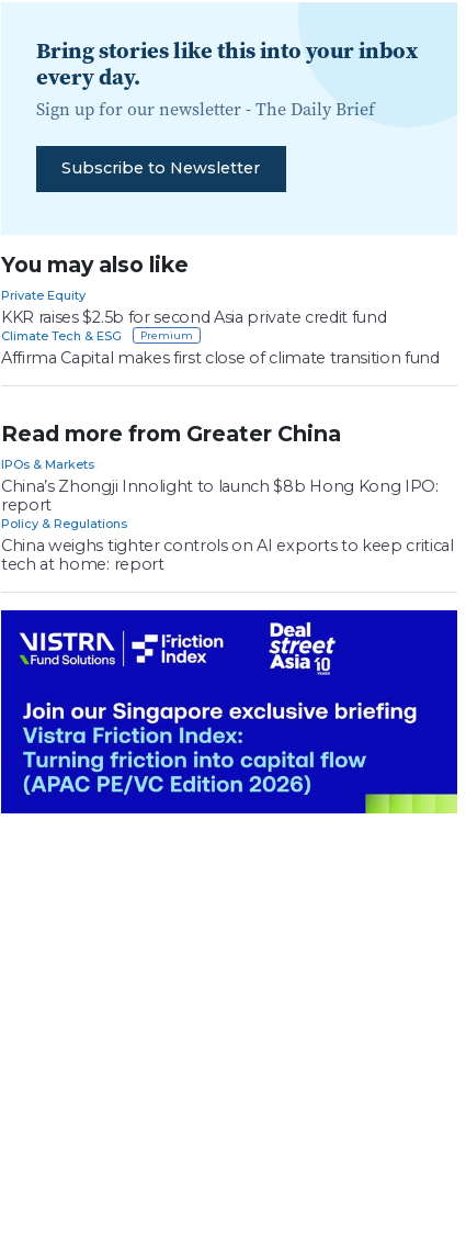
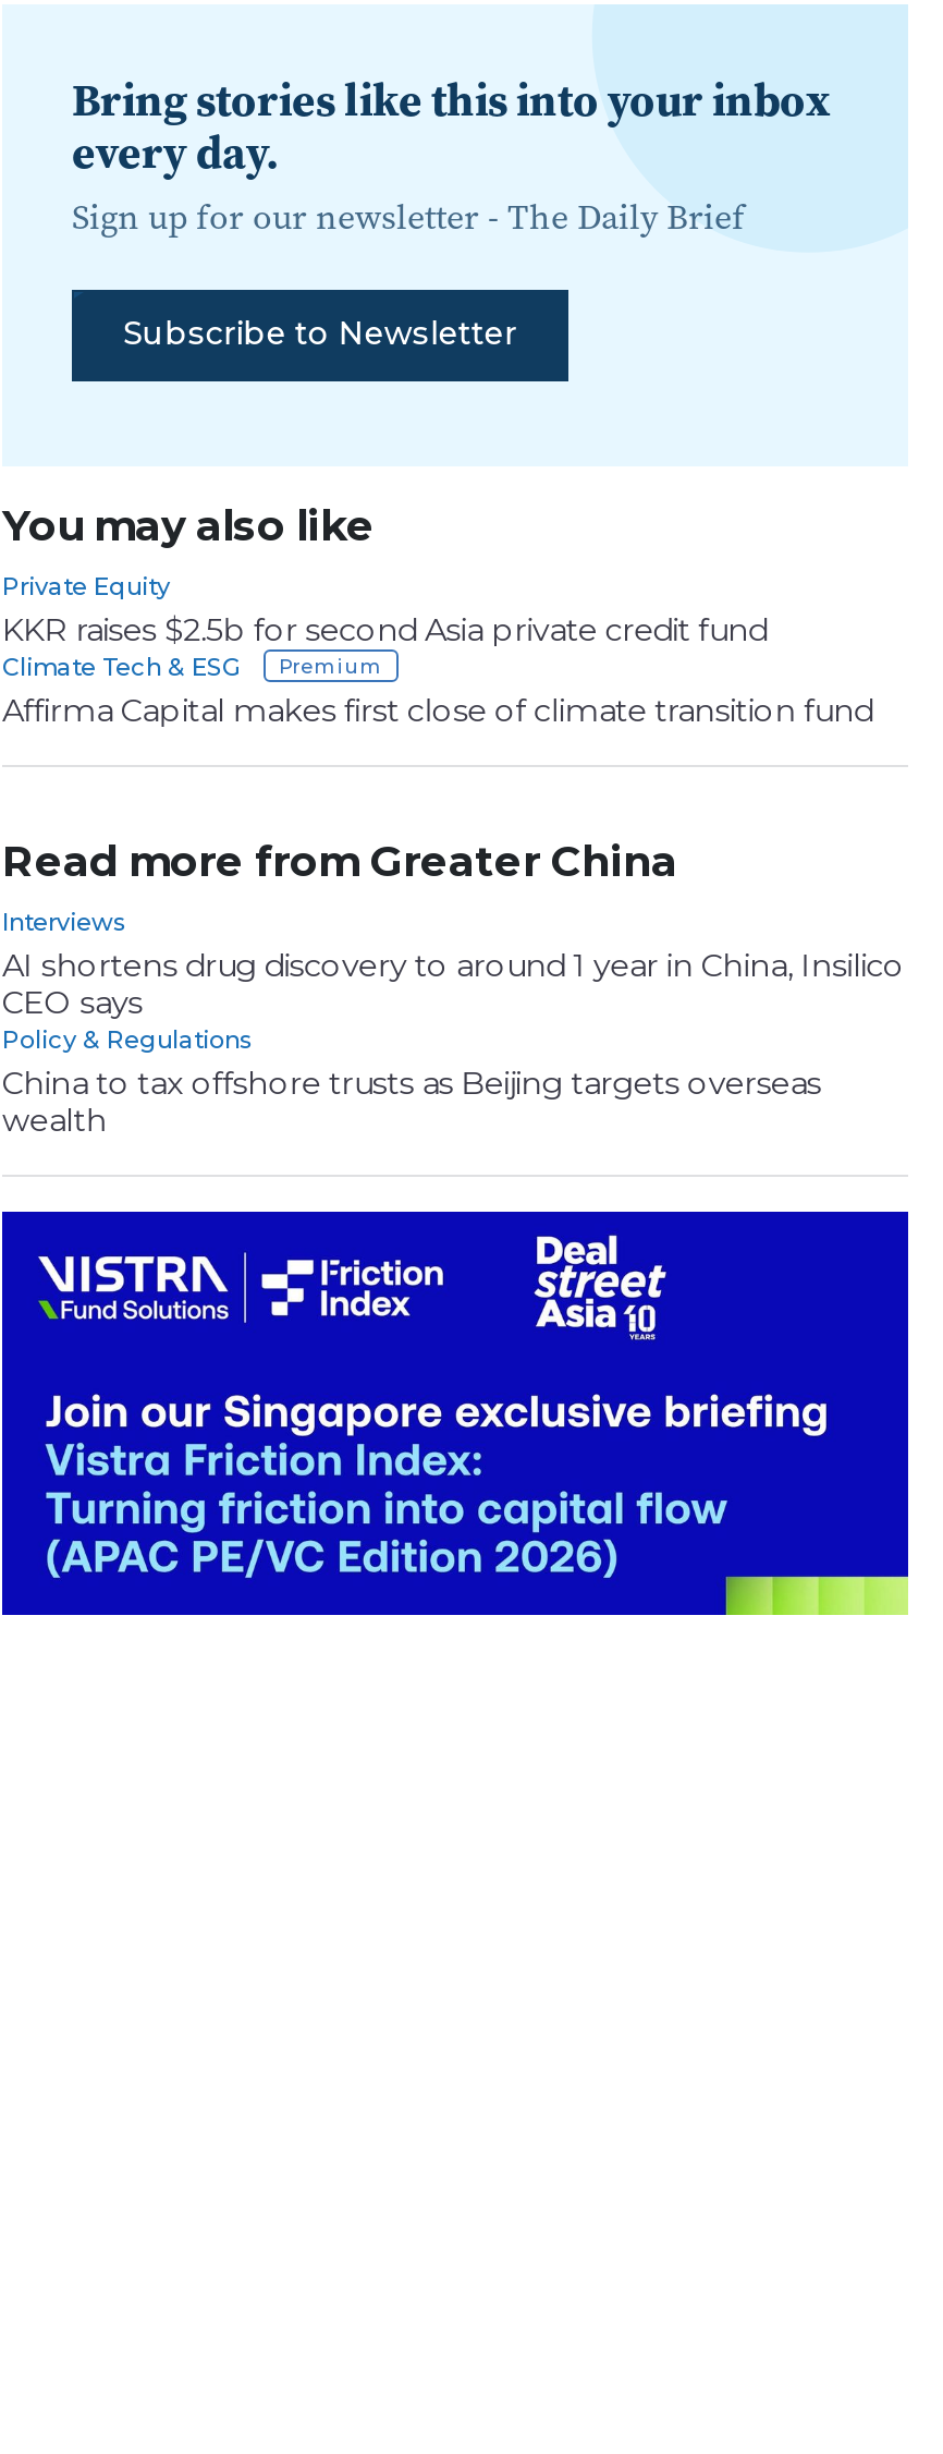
- IPOs & Markets
- China’s Zhongji Innolight to launch $8b Hong Kong IPO:
- report
+ Interviews
+ AI shortens drug discovery to around 1 year in China, Insilico
+ CEO says

- China weighs tighter controls on AI exports to keep critical
- tech at home: report
+ China to tax offshore trusts as Beijing targets overseas
+ wealth
